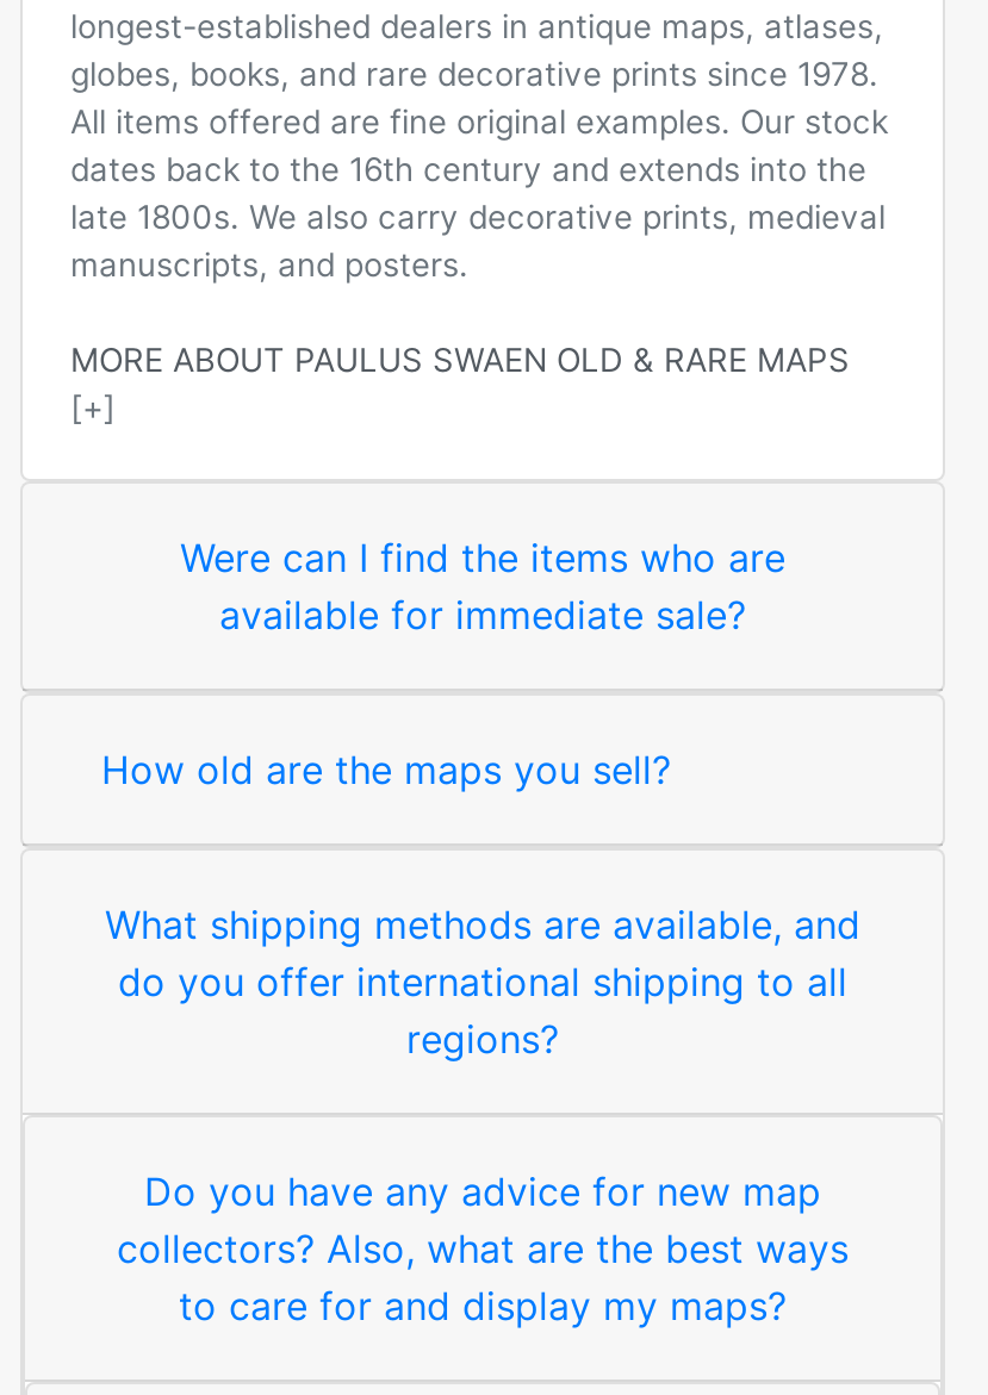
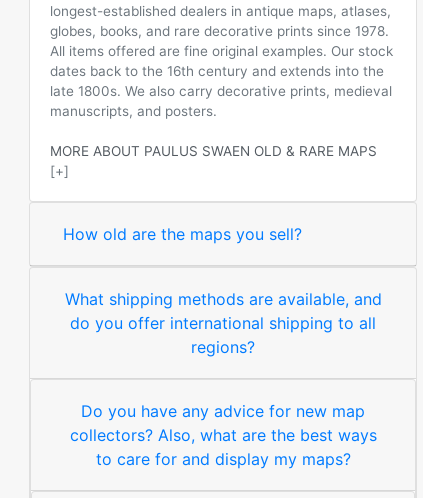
- Were can I find the items who are
- available for immediate sale?
